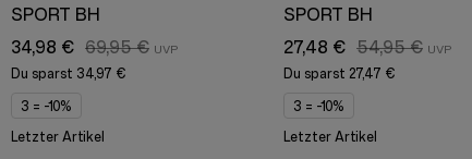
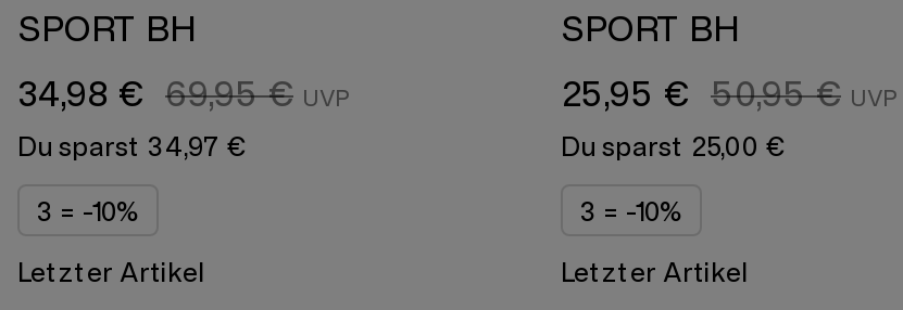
- 27,48 € 54,95 €
+ 25,95 € 50,95 €

- Du sparst 27,47 €
+ Du sparst 25,00 €
